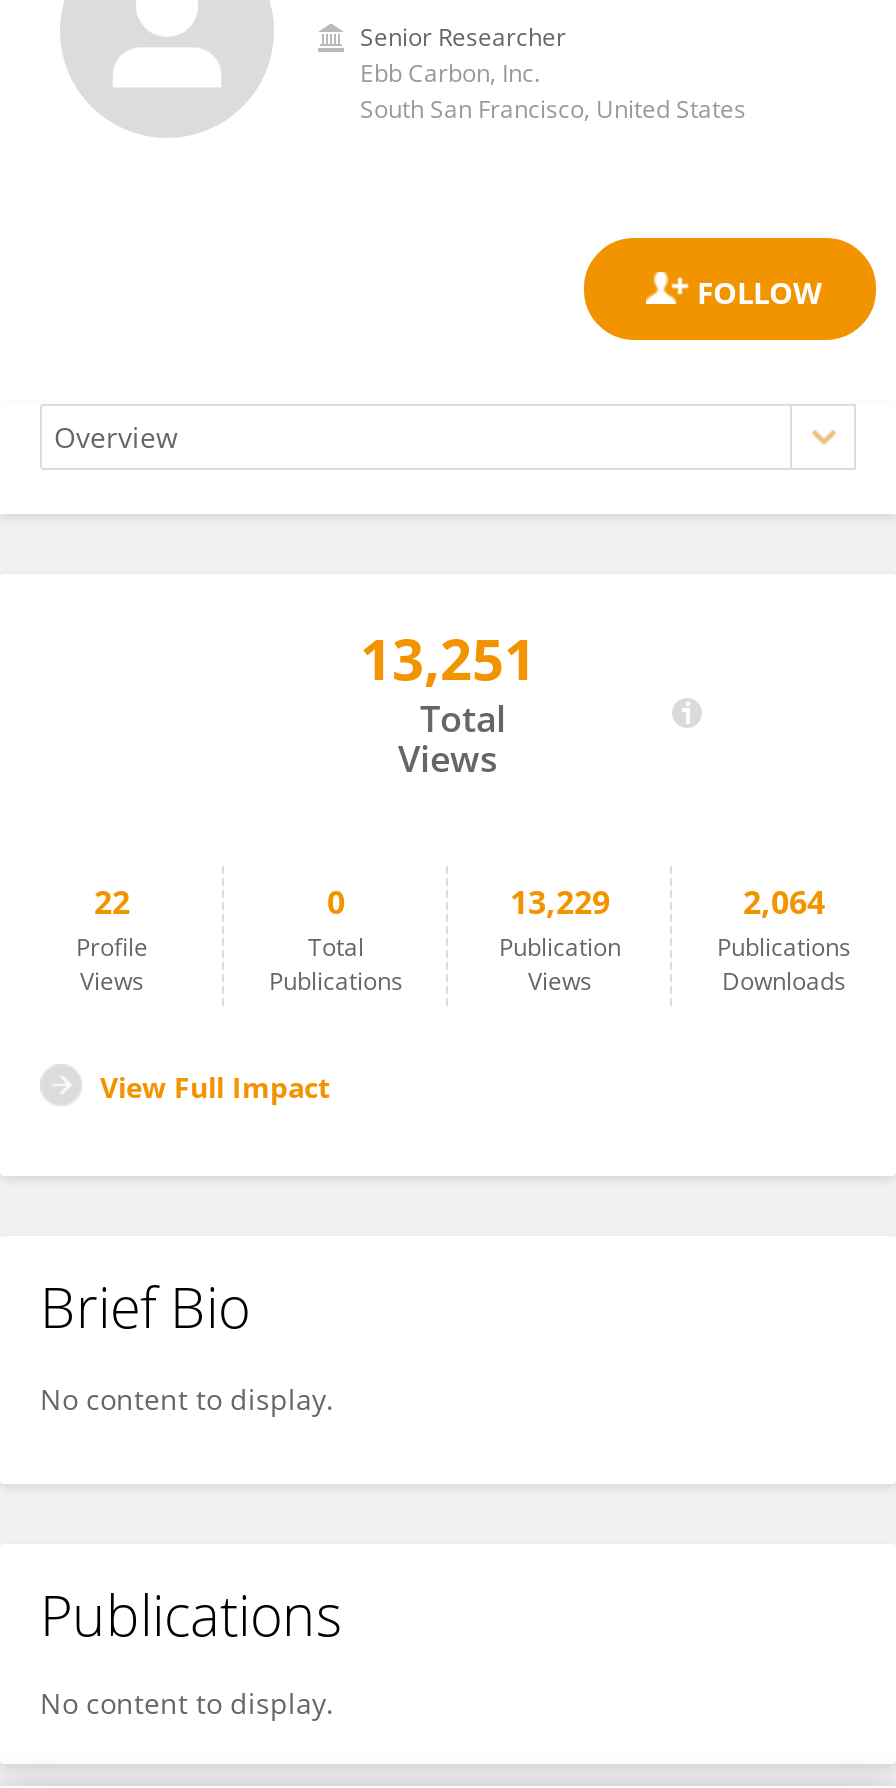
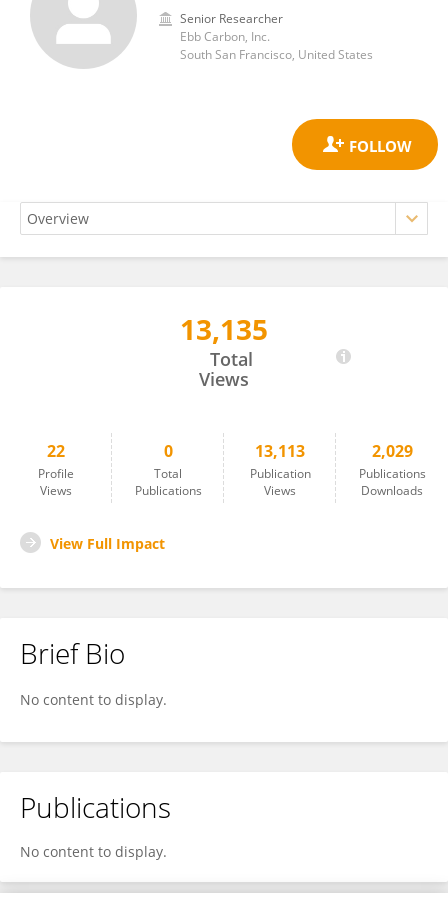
- 13,251
+ 13,135

- 13,229
+ 13,113

- 2,064
+ 2,029
